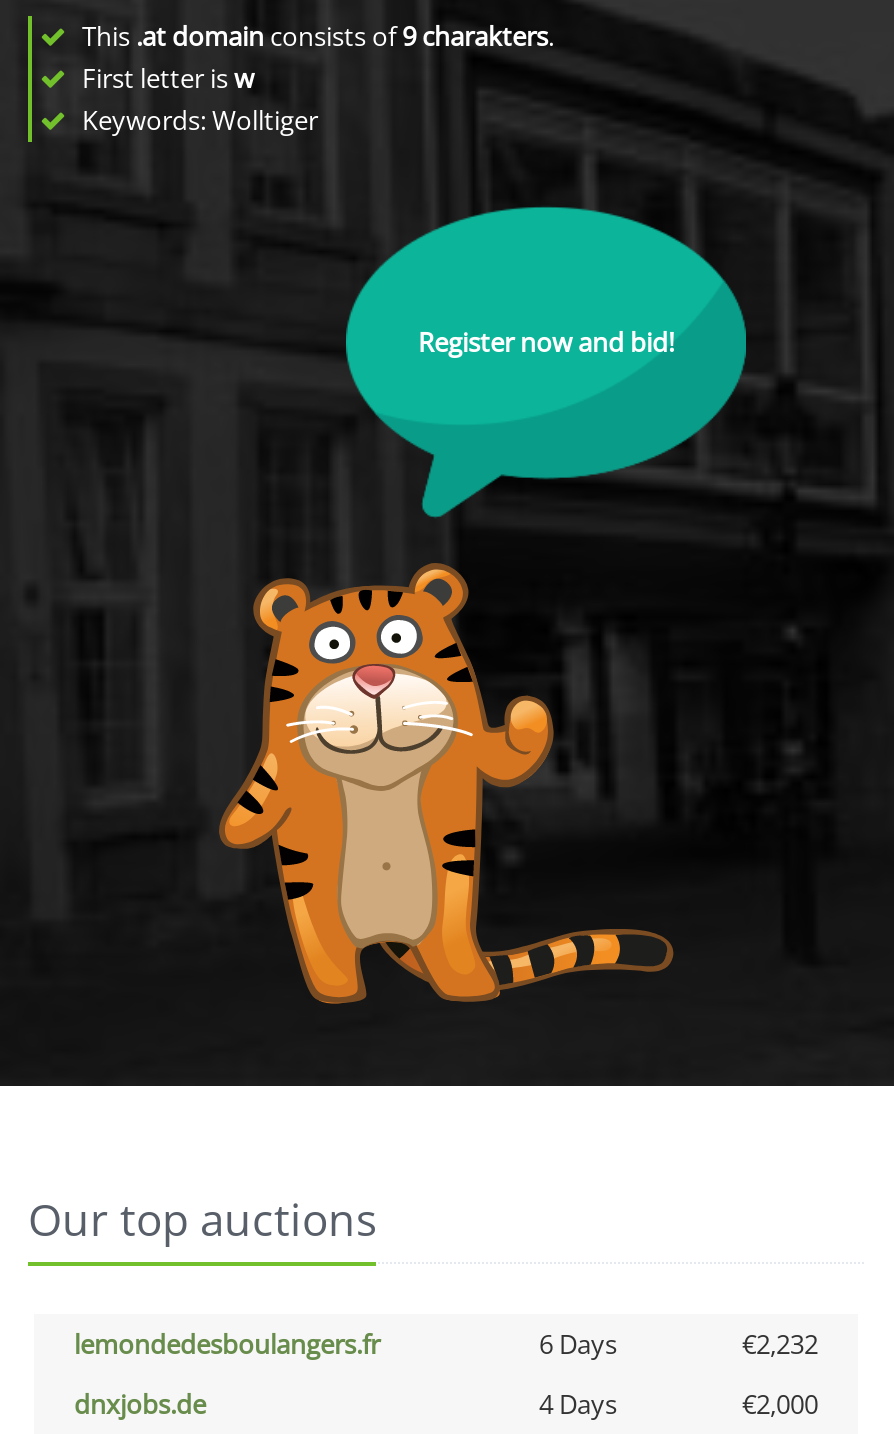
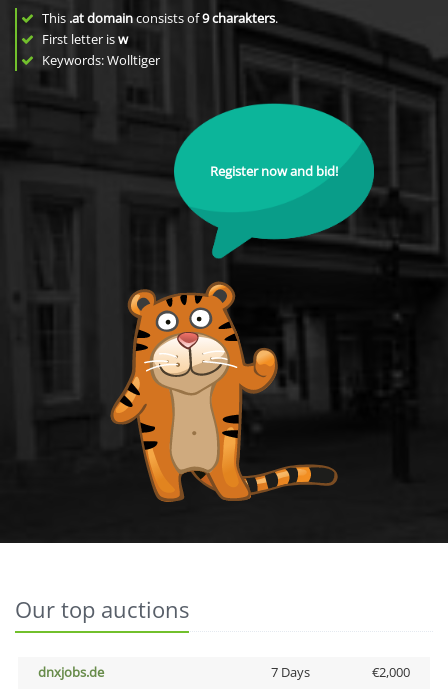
- lemondedesboulangers.fr
- 6 Days
- €2,232

- 4 Days
+ 7 Days
